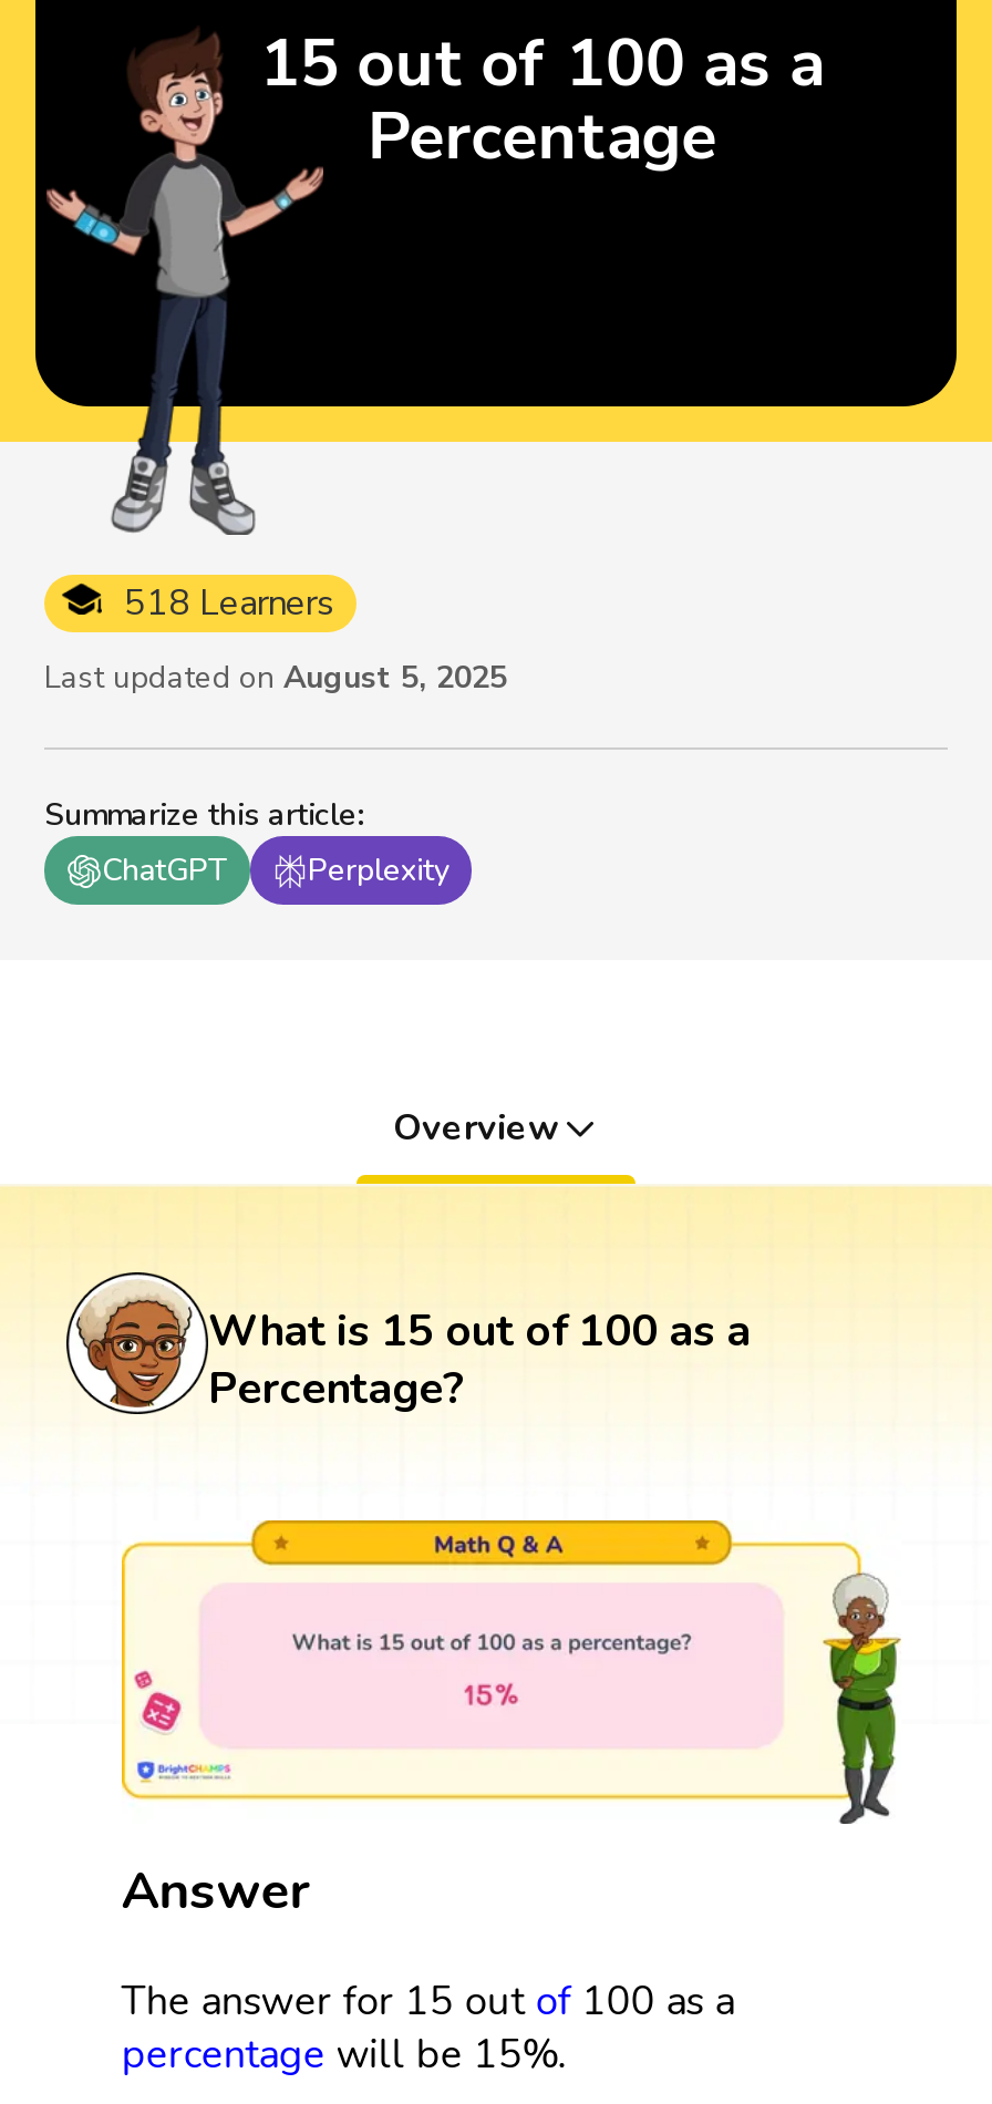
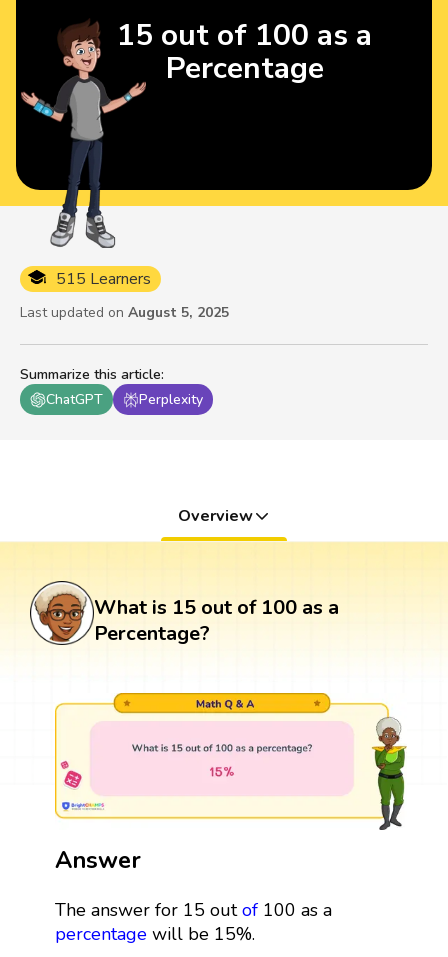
- 518 Learners
+ 515 Learners
